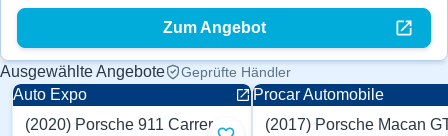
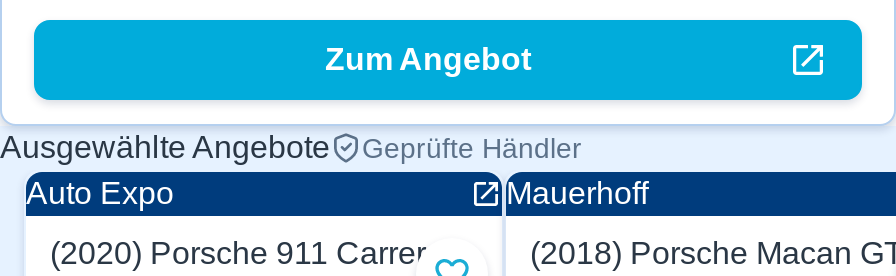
- Procar Automobile
+ Mauerhoff
